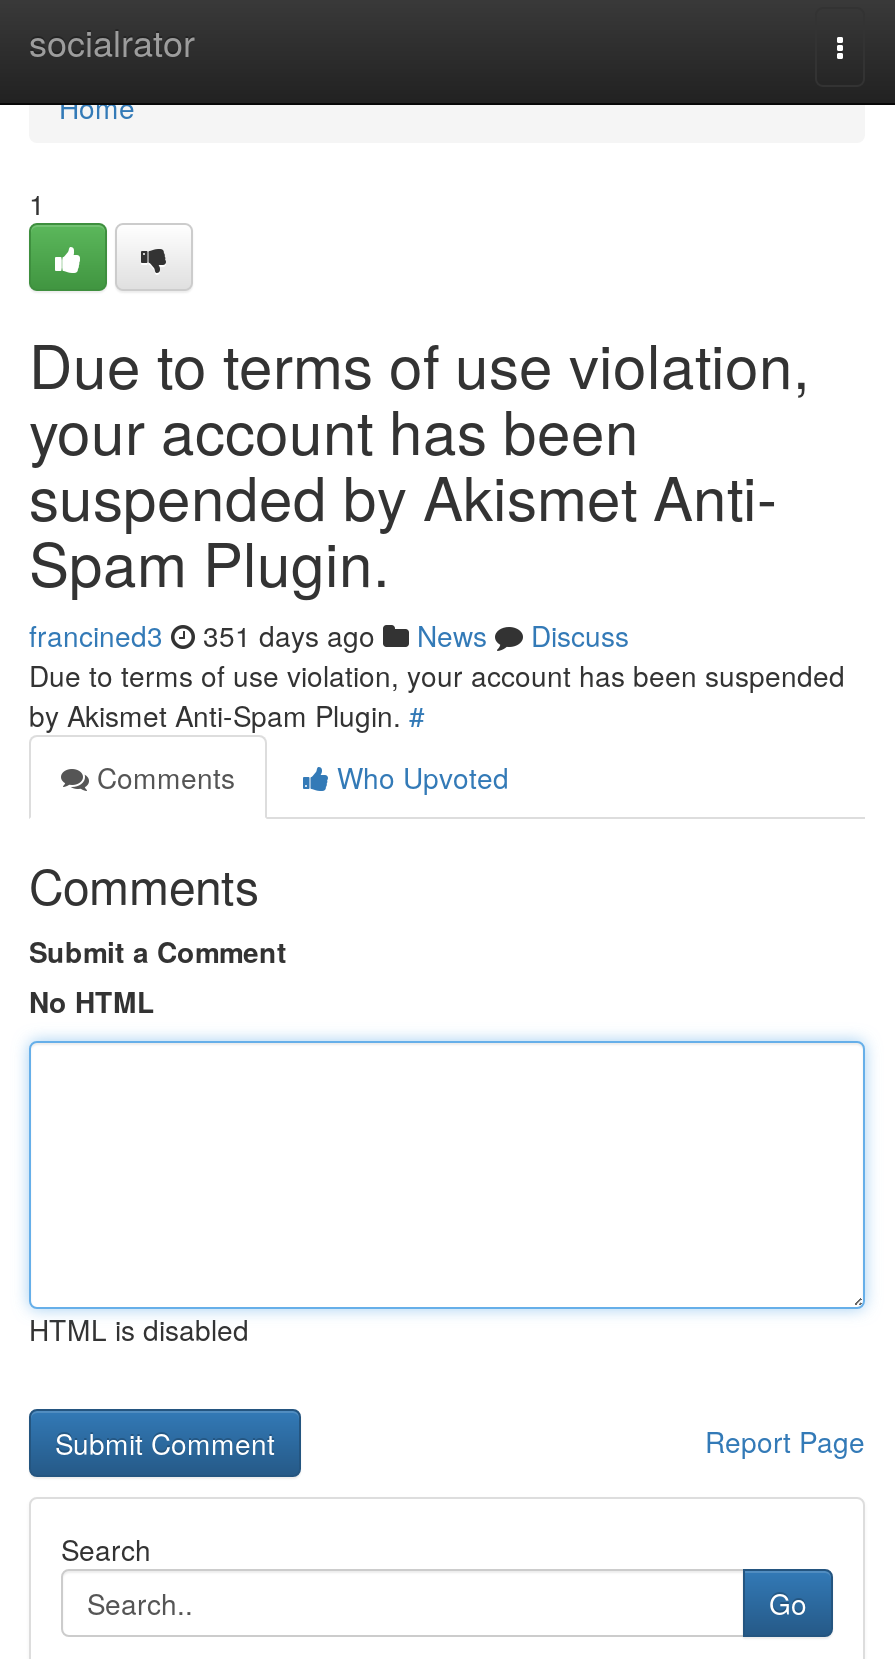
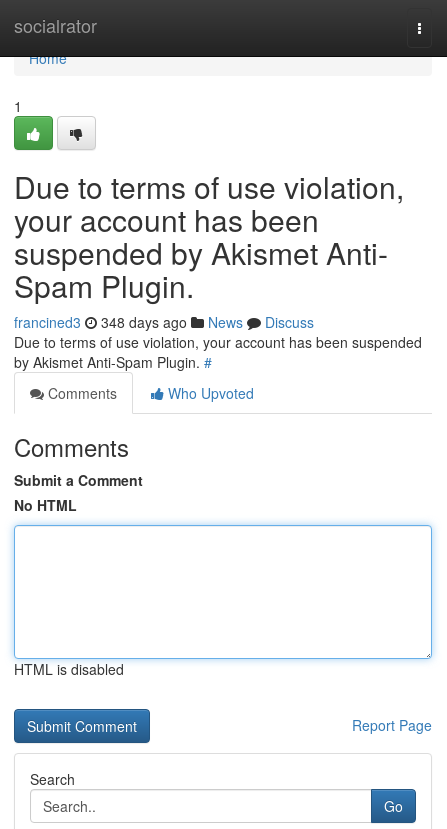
- francined3 351 days ago News Discuss
+ francined3 348 days ago News Discuss
